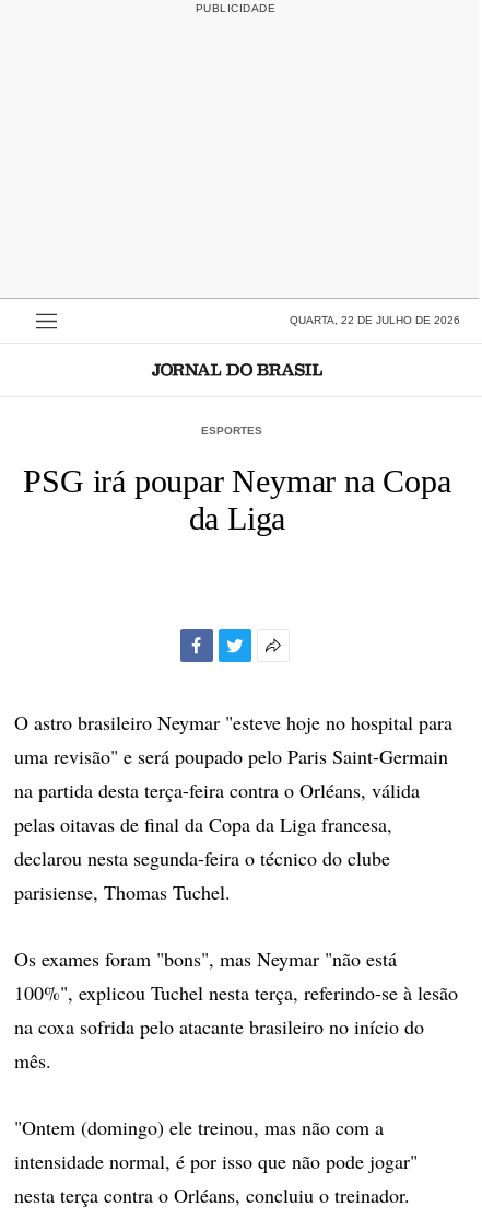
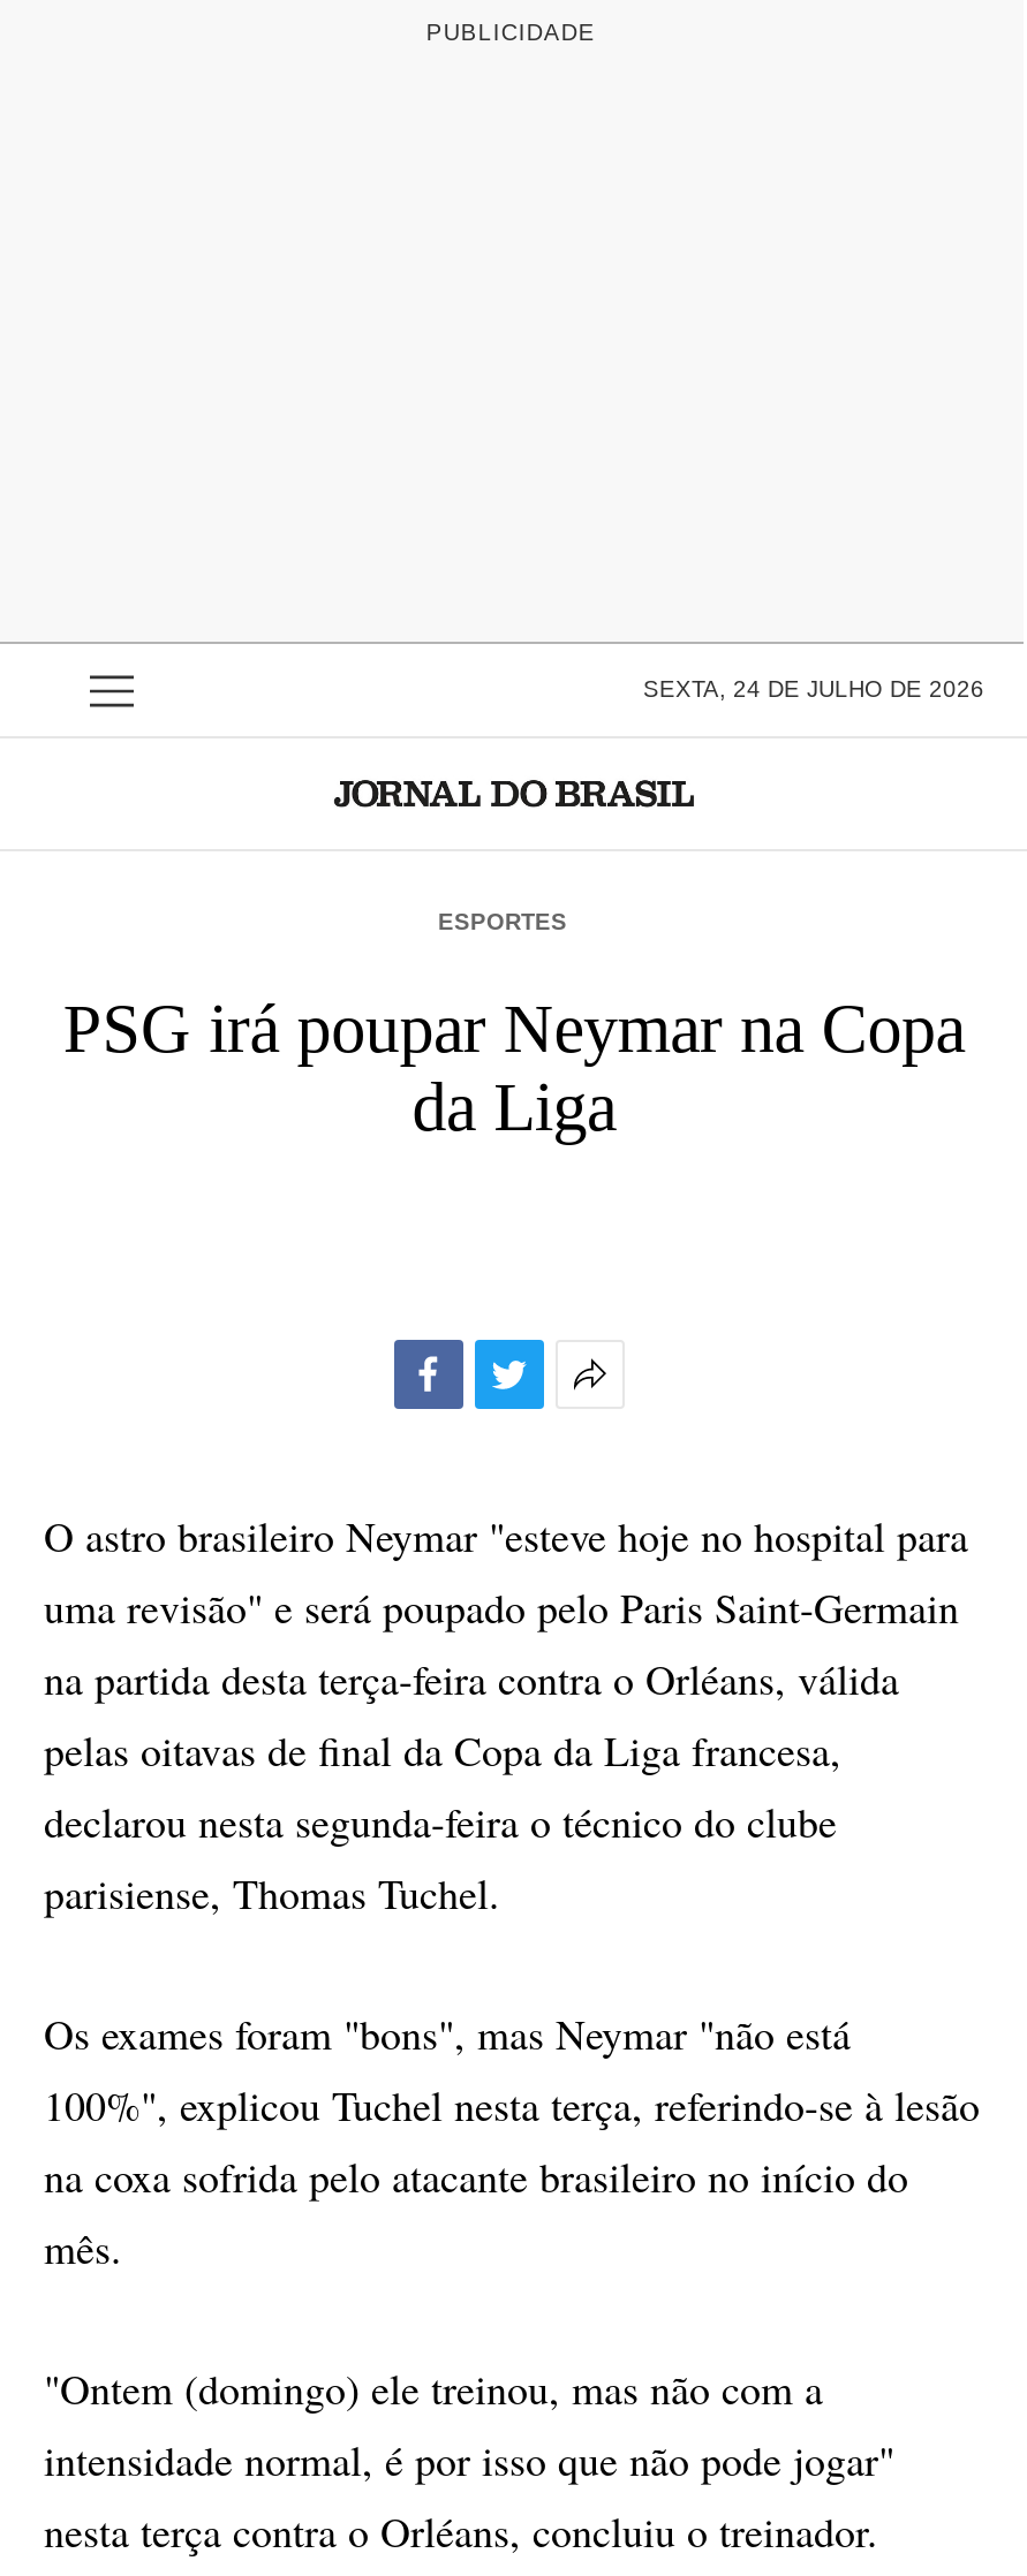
- QUARTA, 22 DE JULHO DE 2026
+ SEXTA, 24 DE JULHO DE 2026
